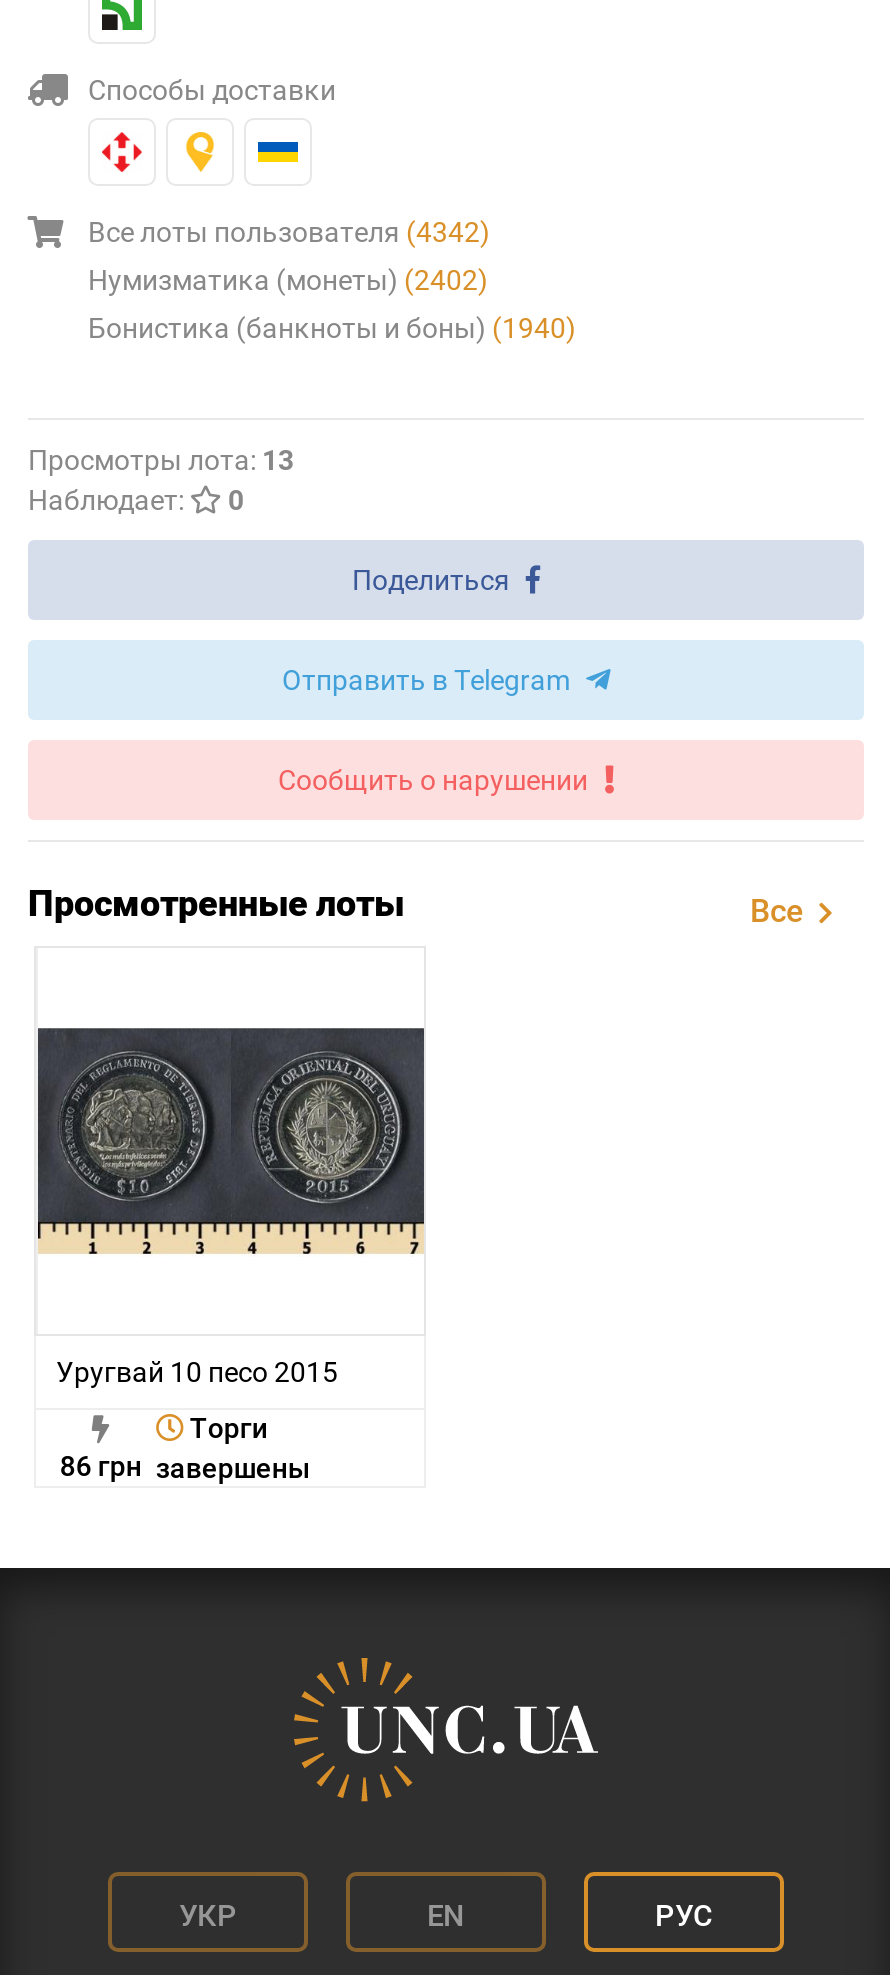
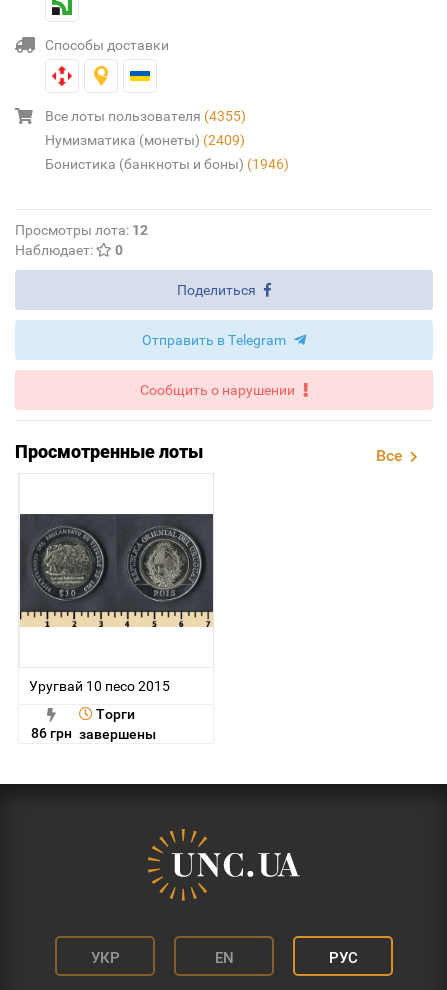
- Все лоты пользователя (4342)
+ Все лоты пользователя (4355)

- Нумизматика (монеты) (2402)
+ Нумизматика (монеты) (2409)

- Бонистика (банкноты и боны) (1940)
+ Бонистика (банкноты и боны) (1946)

- Просмотры лота: 13
+ Просмотры лота: 12
